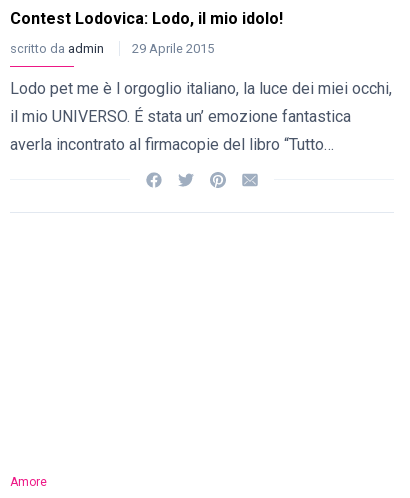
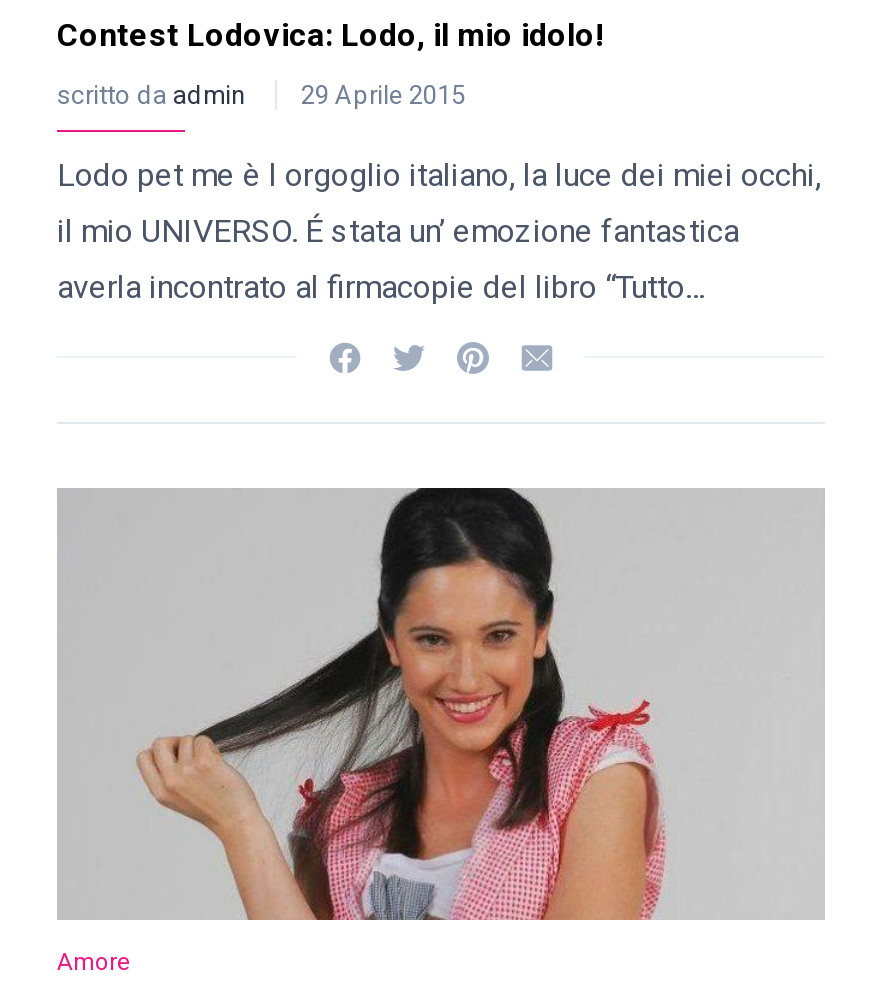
+ [image]
